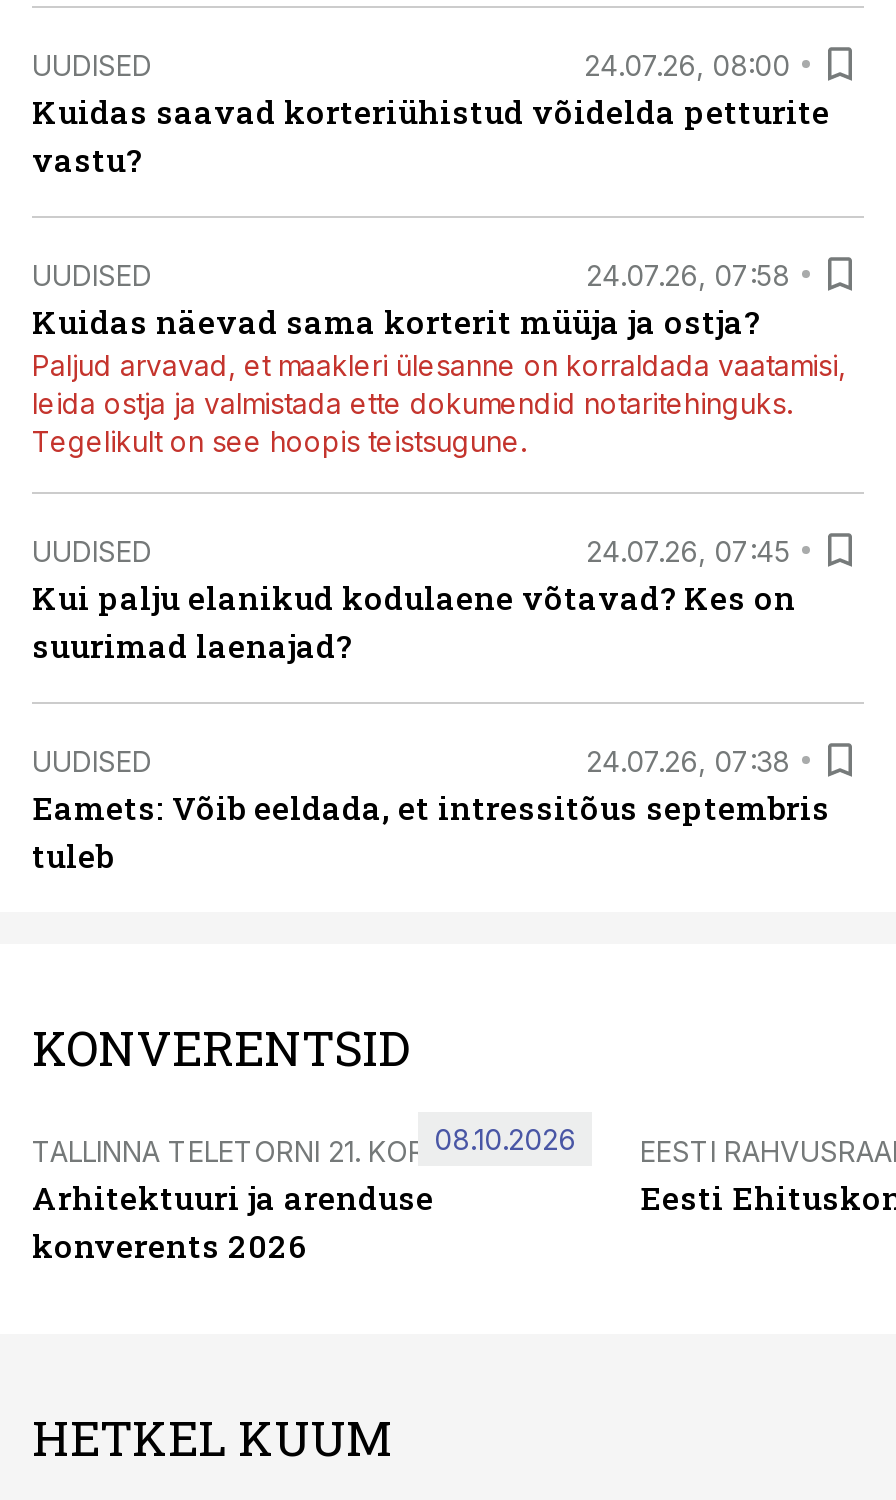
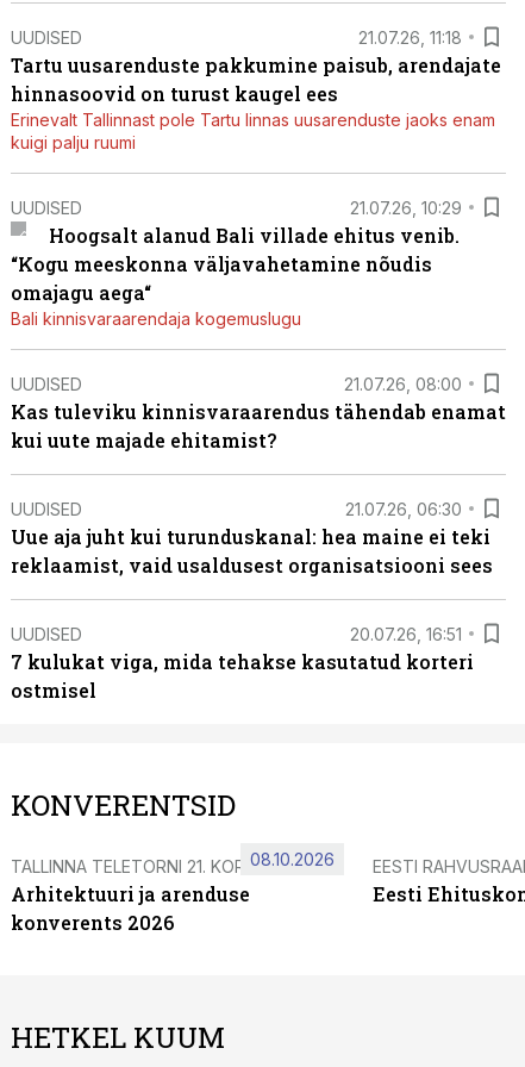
- 24.07.26, 08:00
- Kuidas saavad korteriühistud võidelda petturite
- vastu?
+ 21.07.26, 11:18
+ Tartu uusarenduste pakkumine paisub, arendajate
+ hinnasoovid on turust kaugel ees
+ Erinevalt Tallinnast pole Tartu linnas uusarenduste jaoks enam
+ kuigi palju ruumi

- 24.07.26, 07:58
- Kuidas näevad sama korterit müüja ja ostja?
- Paljud arvavad, et maakleri ülesanne on korraldada vaatamisi,
- leida ostja ja valmistada ette dokumendid notaritehinguks.
- Tegelikult on see hoopis teistsugune.
+ 21.07.26, 10:29
+ Hoogsalt alanud Bali villade ehitus venib.
+ “Kogu meeskonna väljavahetamine nõudis
+ omajagu aega“
+ Bali kinnisvaraarendaja kogemuslugu

- 24.07.26, 07:45
- Kui palju elanikud kodulaene võtavad? Kes on
- suurimad laenajad?
+ 21.07.26, 08:00
+ Kas tuleviku kinnisvaraarendus tähendab enamat
+ kui uute majade ehitamist?

- 24.07.26, 07:38
- Eamets: Võib eeldada, et intressitõus septembris
- tuleb
+ 21.07.26, 06:30
+ Uue aja juht kui turunduskanal: hea maine ei teki
+ reklaamist, vaid usaldusest organisatsiooni sees
+ UUDISED
+ 20.07.26, 16:51
+ 7 kulukat viga, mida tehakse kasutatud korteri
+ ostmisel
